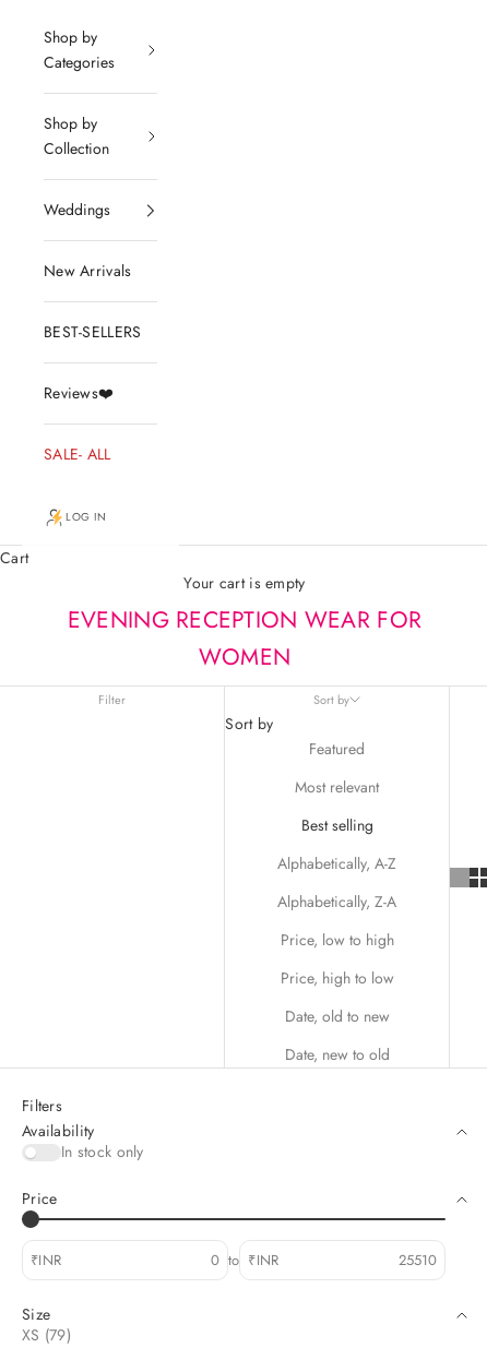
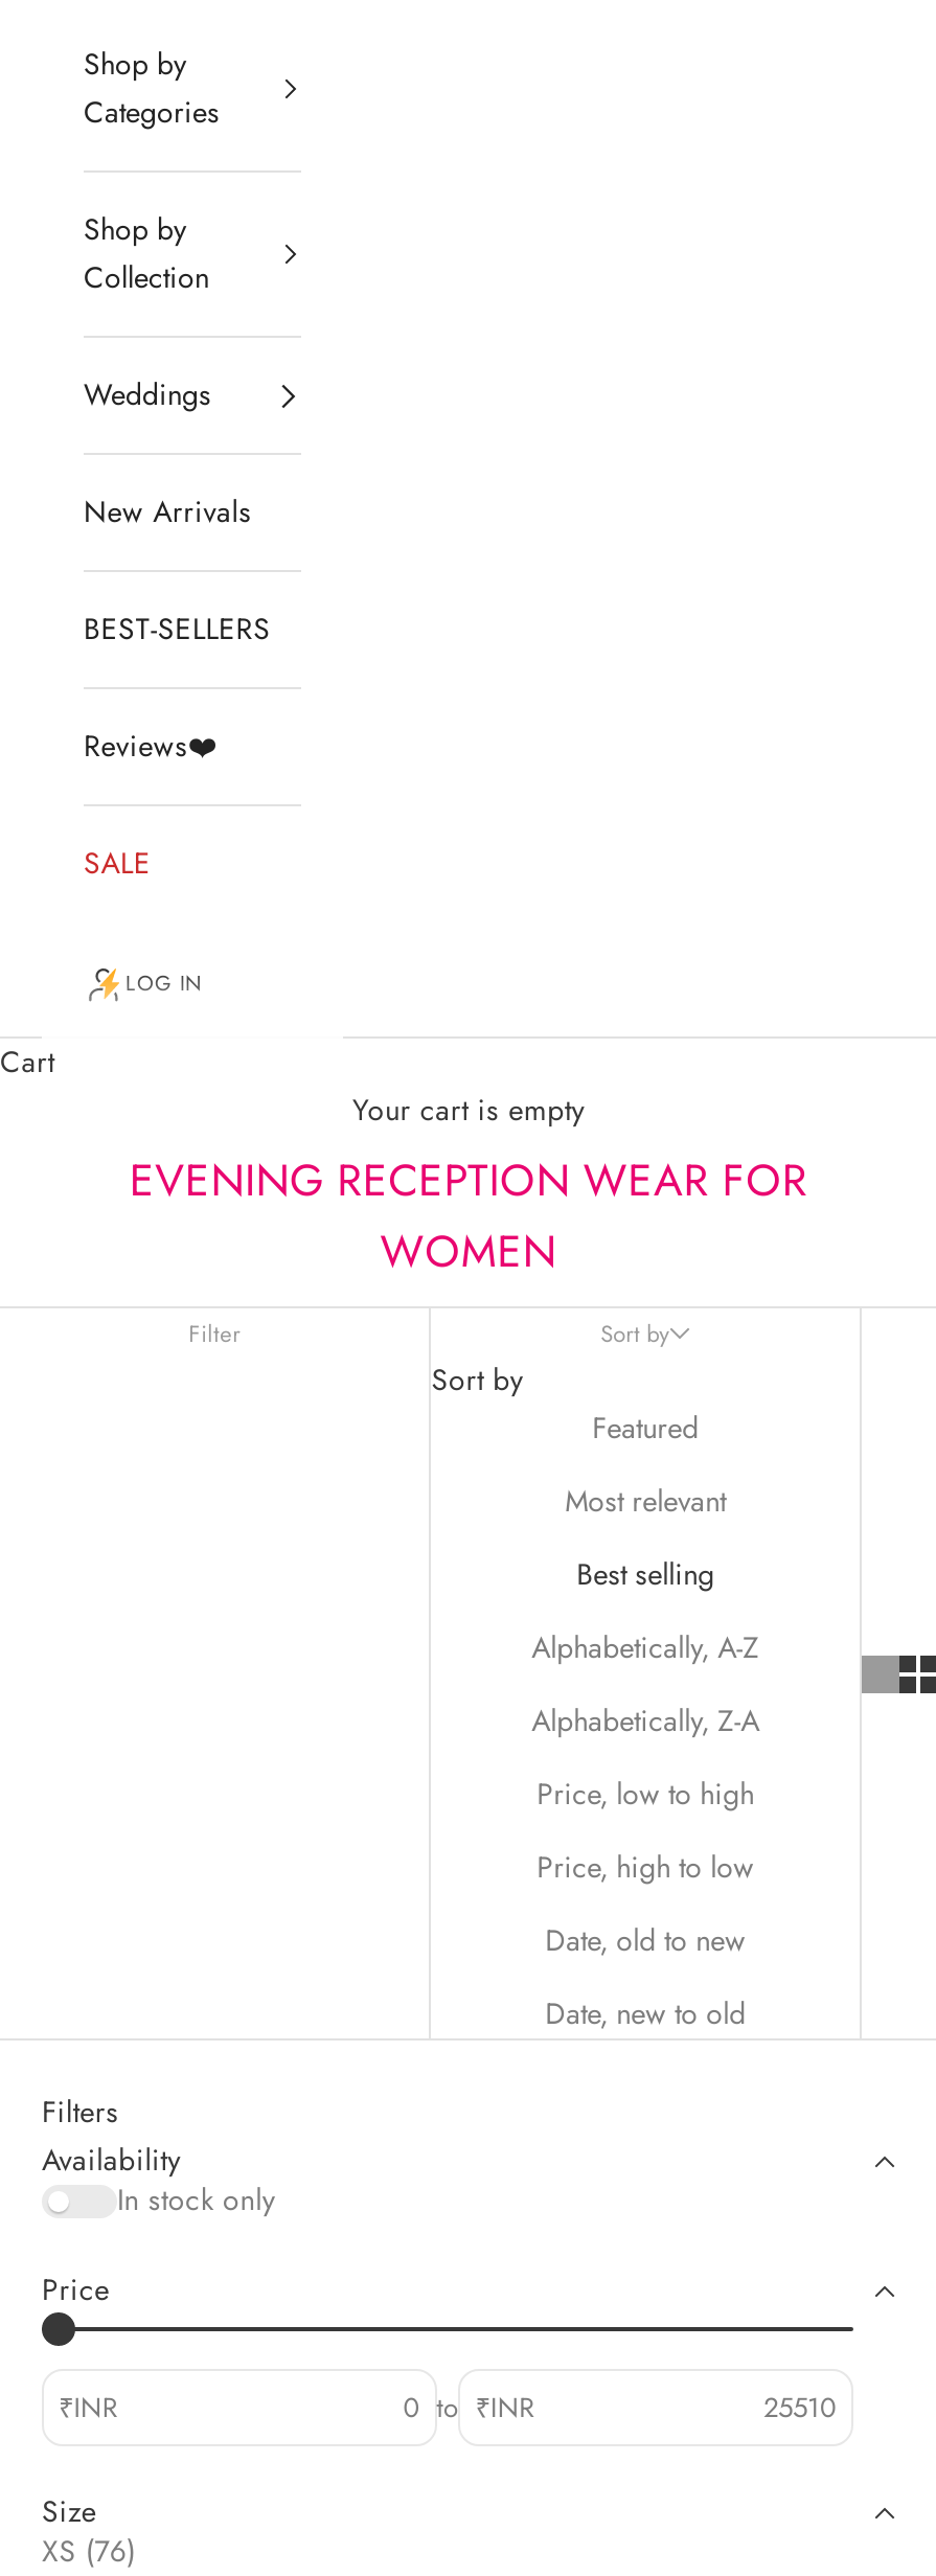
- SALE- ALL
+ SALE

- XS (79)
+ XS (76)
